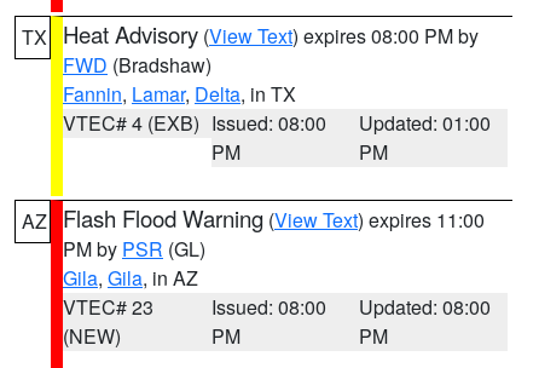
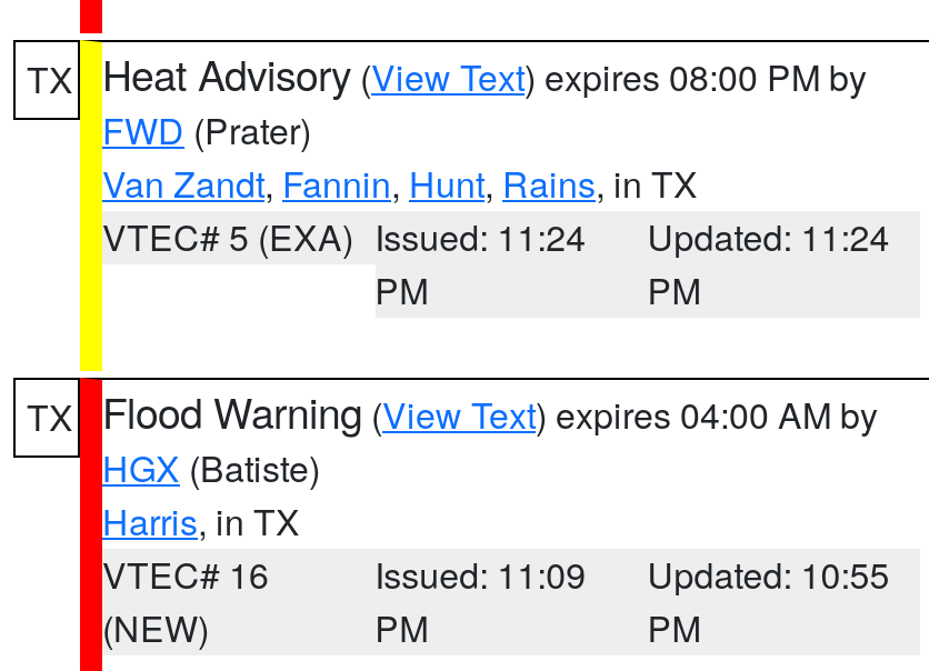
- FWD (Bradshaw)
- Fannin, Lamar, Delta, in TX
- VTEC# 4 (EXB) Issued: 08:00
+ FWD (Prater)
+ Van Zandt, Fannin, Hunt, Rains, in TX
+ VTEC# 5 (EXA) Issued: 11:24

- Updated: 01:00
+ Updated: 11:24

- AZ Flash Flood Warning (View Text) expires 11:00
- PM by PSR (GL)
- Gila, Gila, in AZ
- VTEC# 23
+ TX Flood Warning (View Text) expires 04:00 AM by
+ HGX (Batiste)
+ Harris, in TX
+ VTEC# 16

- Issued: 08:00
+ Issued: 11:09

- Updated: 08:00
+ Updated: 10:55
